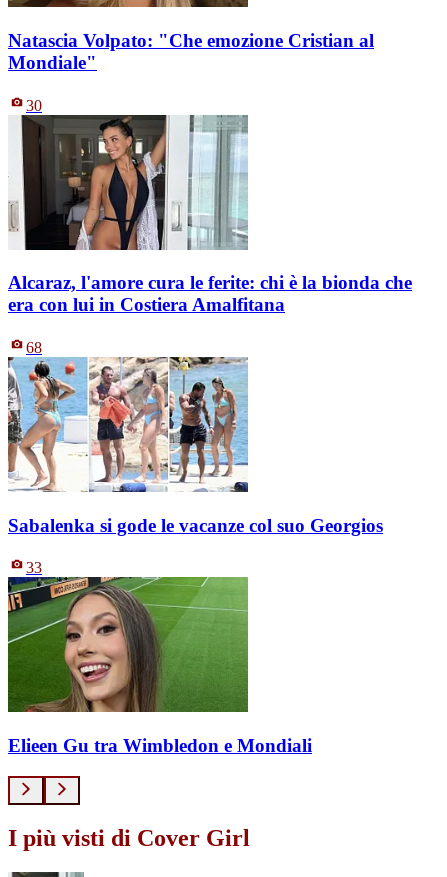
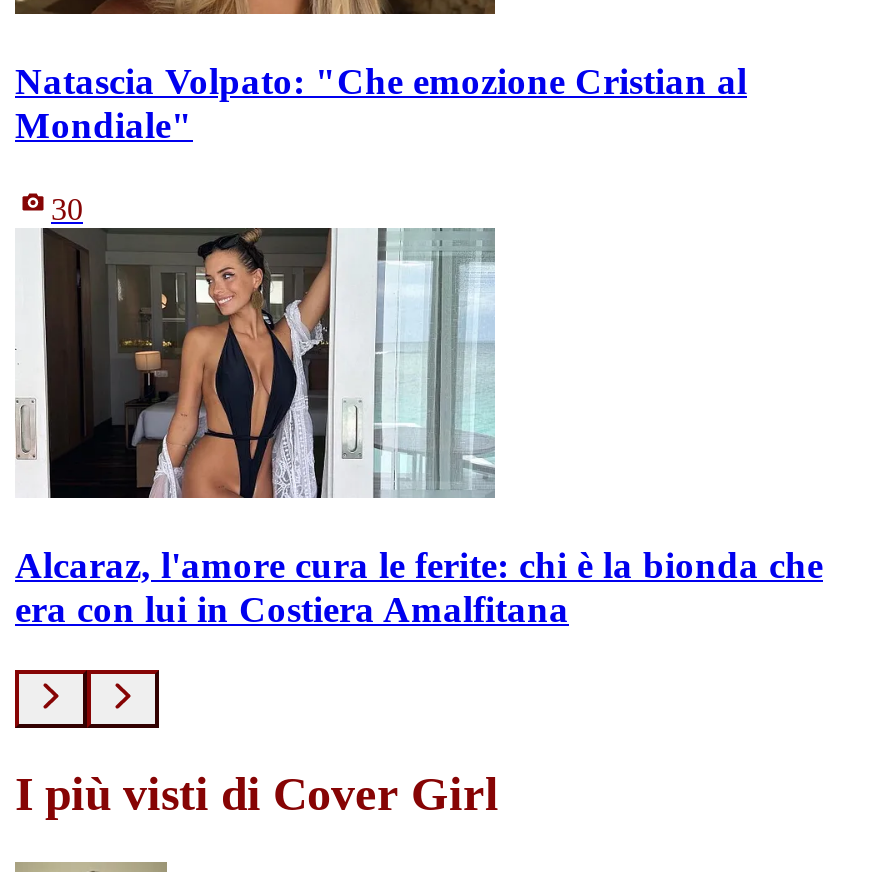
- [image]
- 68

- [image]
- Sabalenka si gode le vacanze col suo Georgios
- 33

- Elieen Gu tra Wimbledon e Mondiali
